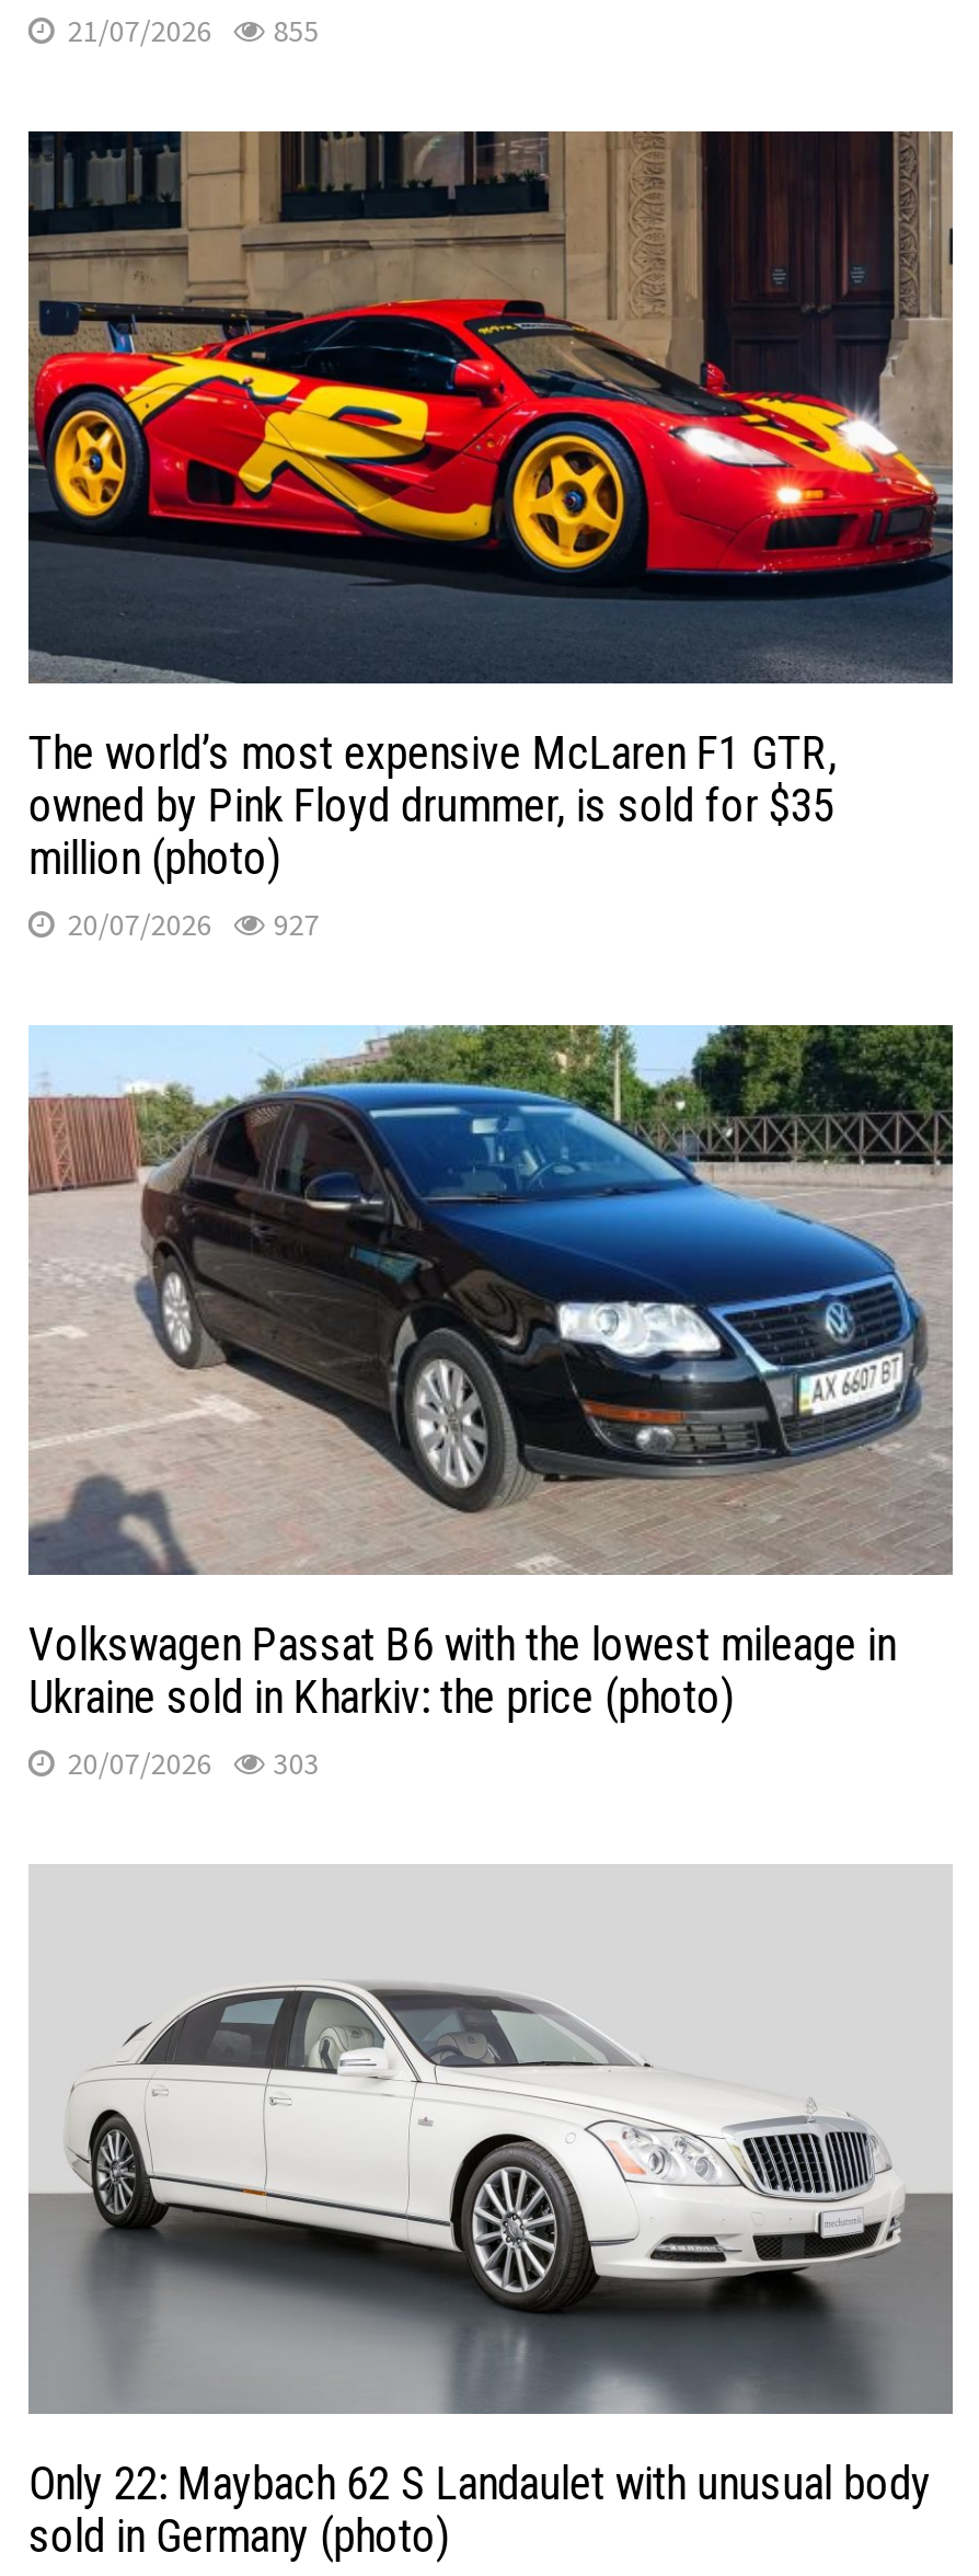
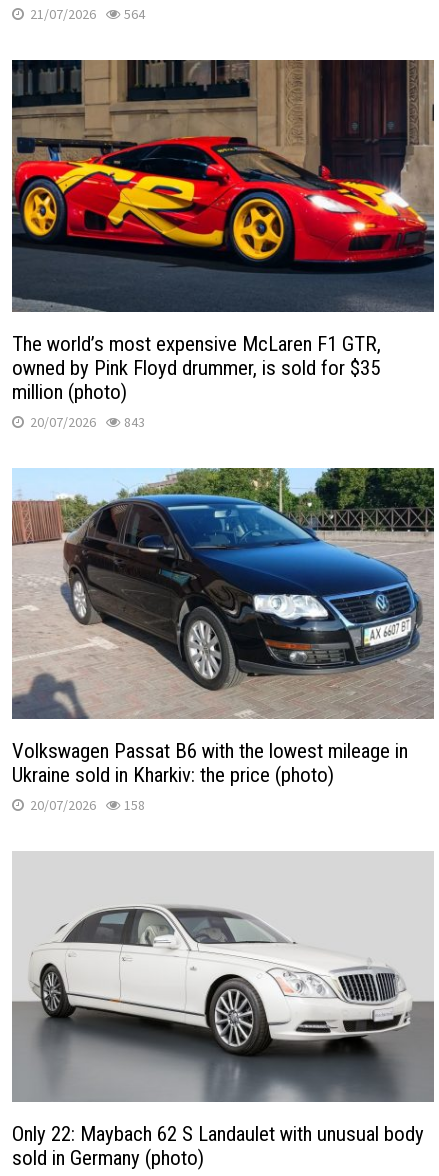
- 21/07/2026 855
+ 21/07/2026 564

- 20/07/2026 927
+ 20/07/2026 843

- 20/07/2026 303
+ 20/07/2026 158
